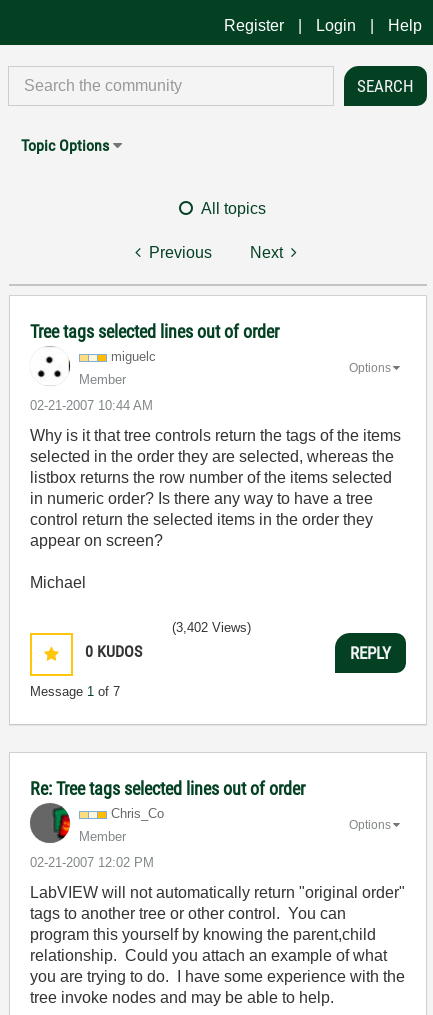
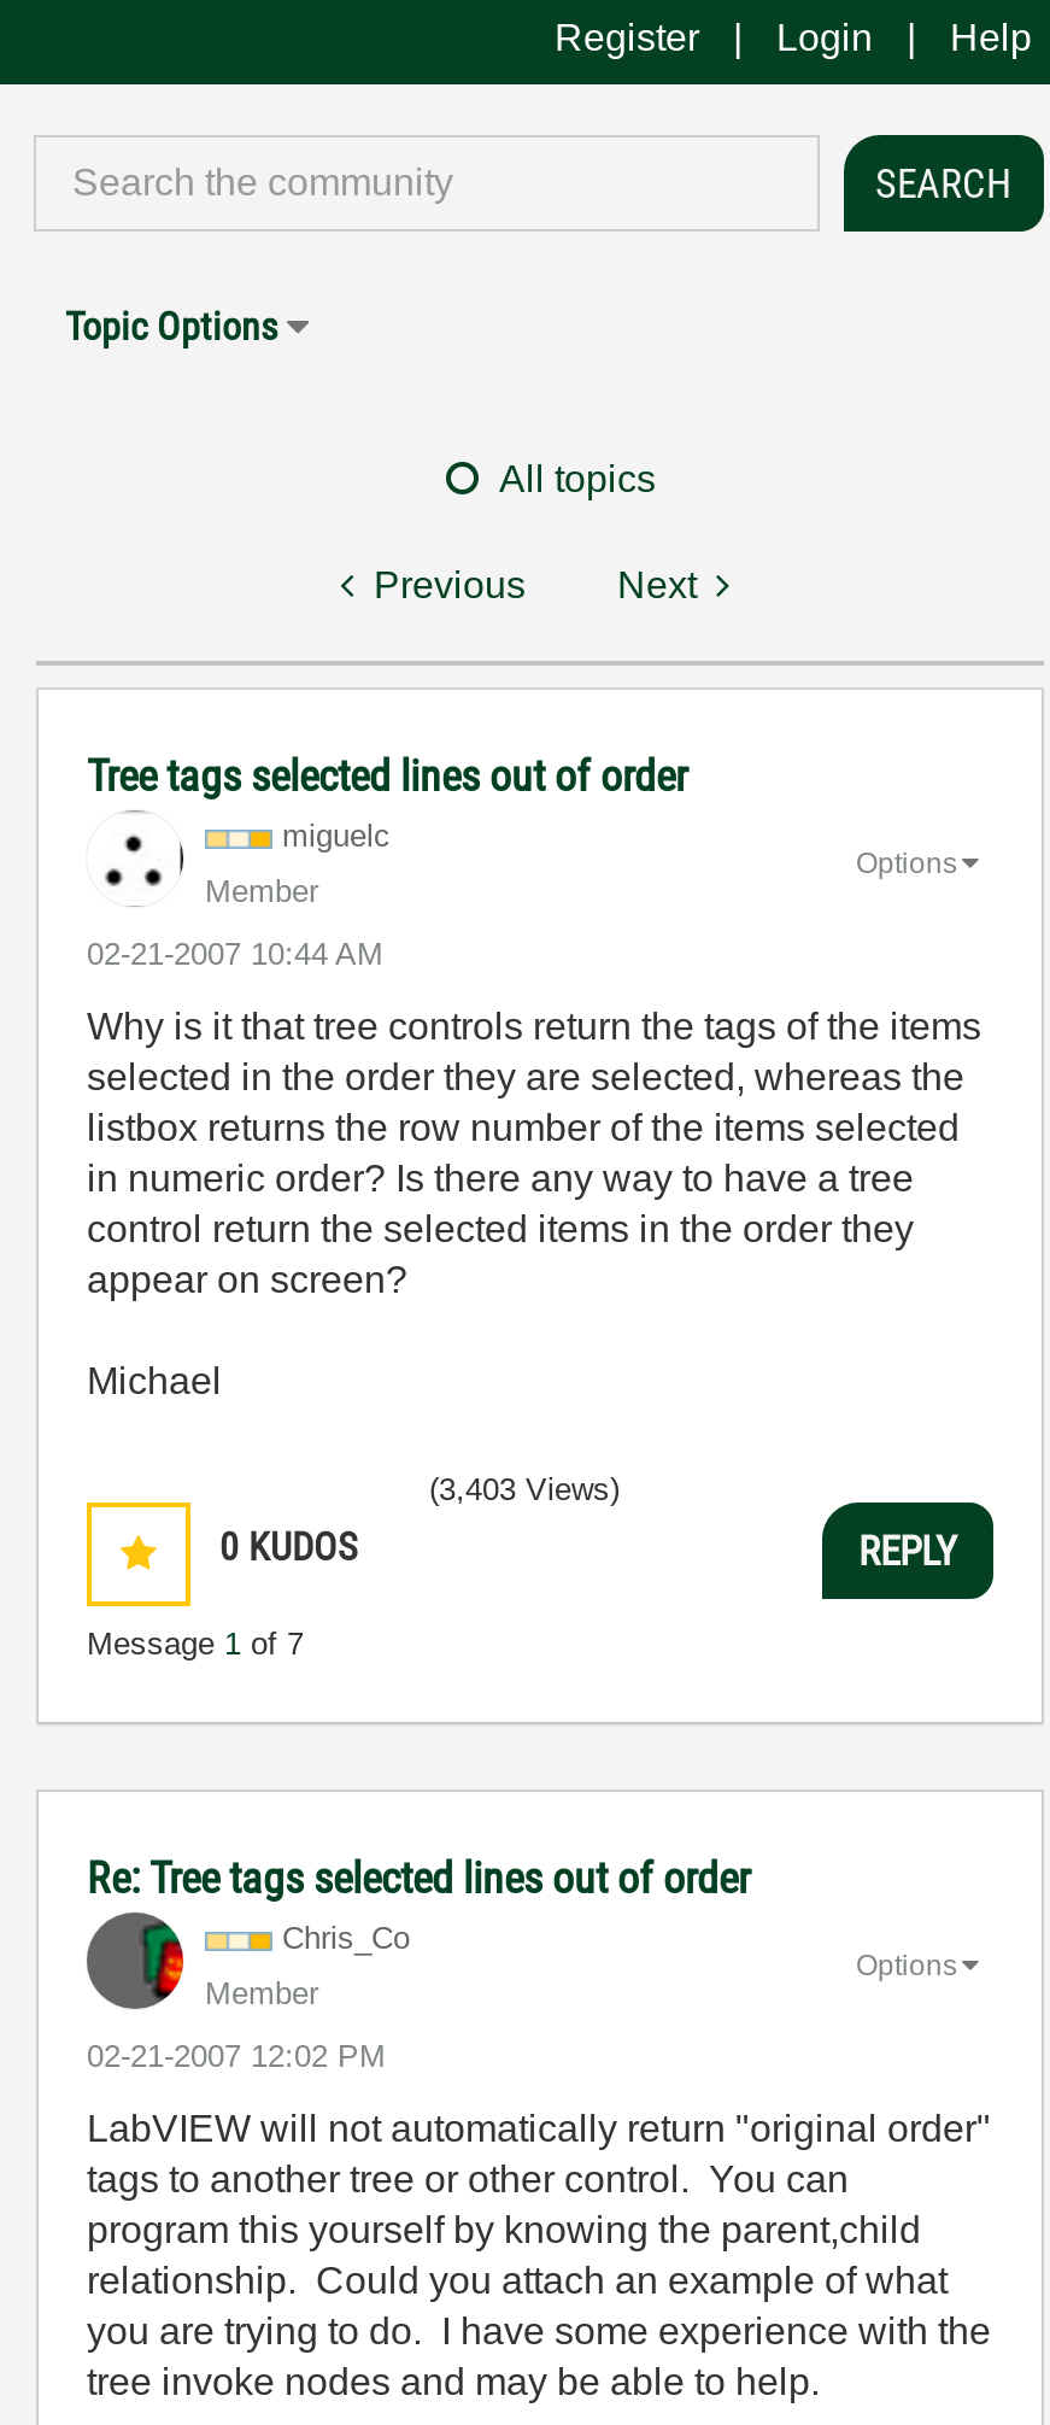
- (3,402 Views)
+ (3,403 Views)
